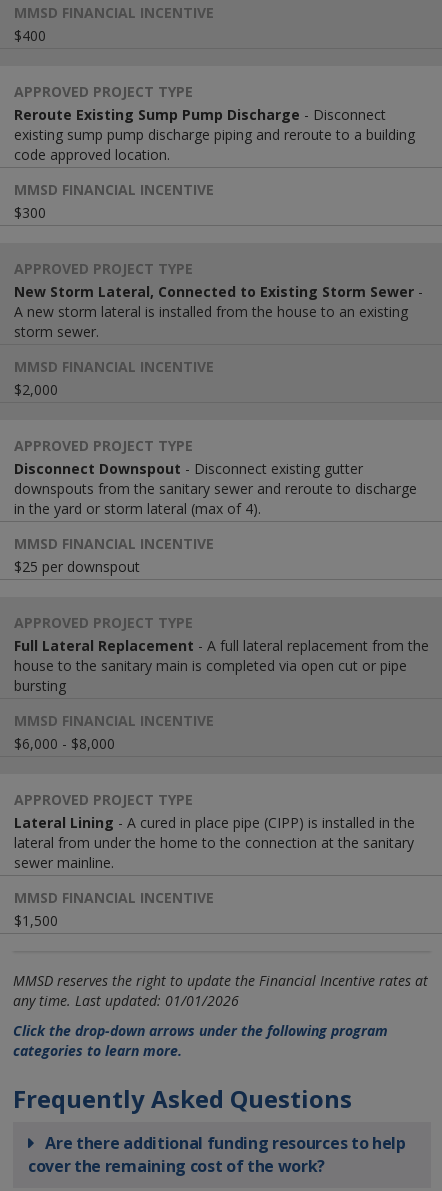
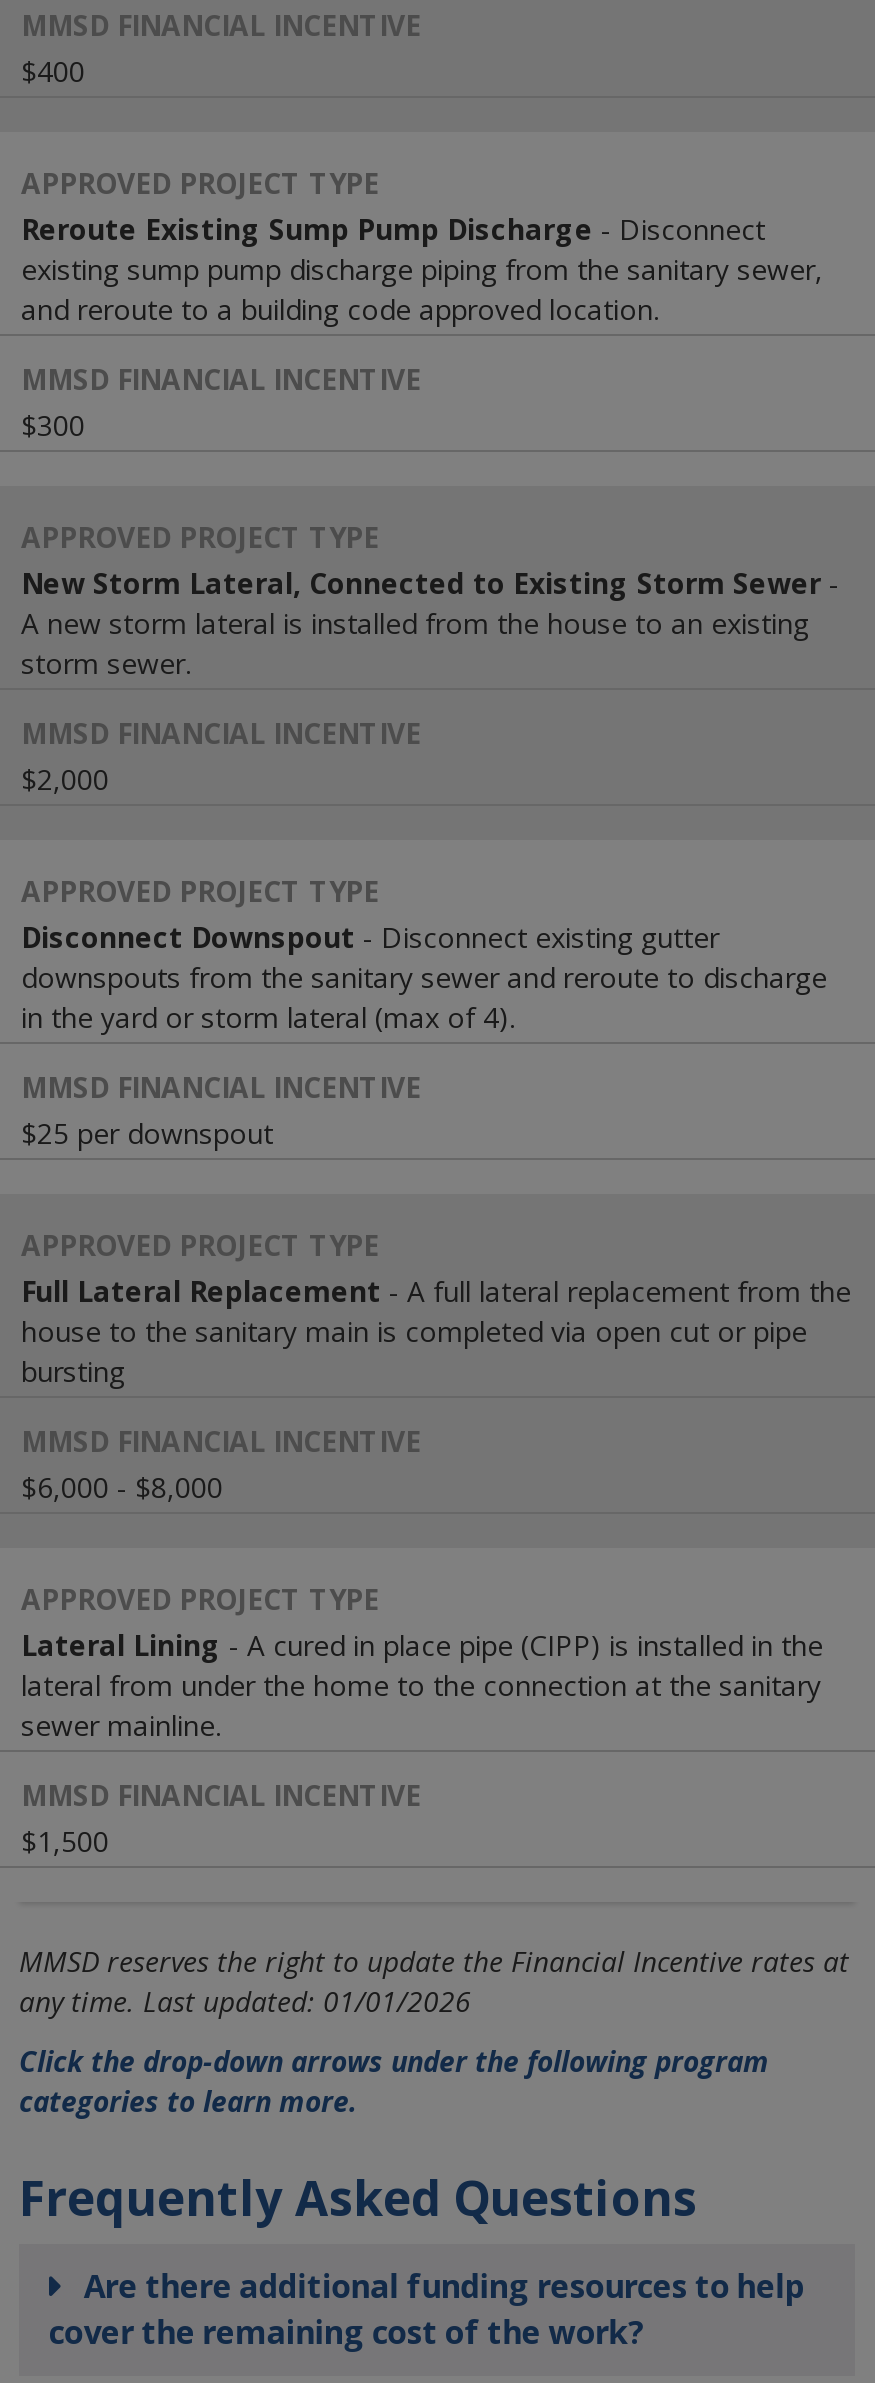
- existing sump pump discharge piping and reroute to a building
- code approved location.
+ existing sump pump discharge piping from the sanitary sewer,
+ and reroute to a building code approved location.
